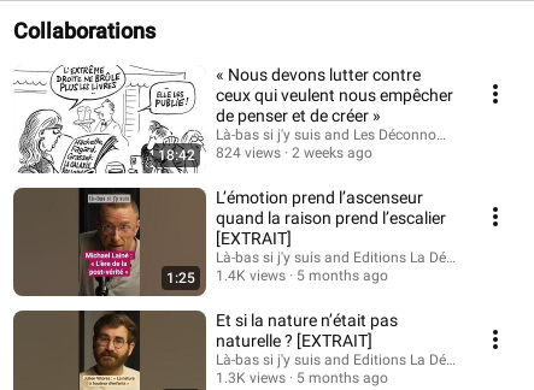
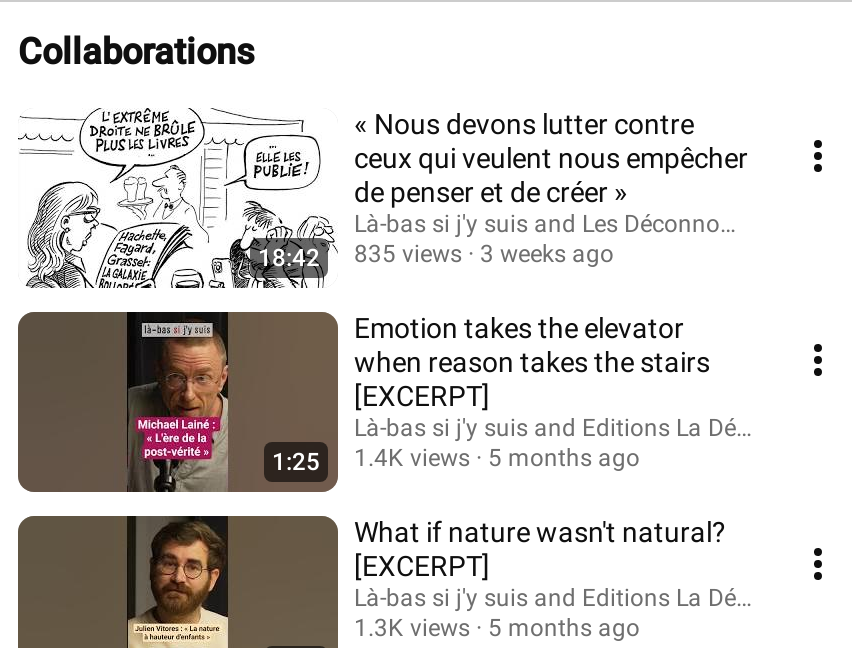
- 824 views
+ 835 views

- 2 weeks ago
+ 3 weeks ago

- L’émotion prend l’ascenseur
- quand la raison prend l’escalier
- [EXTRAIT]
+ Emotion takes the elevator
+ when reason takes the stairs
+ [EXCERPT]

- Et si la nature n’était pas
- naturelle ? [EXTRAIT]
+ What if nature wasn't natural?
+ [EXCERPT]
